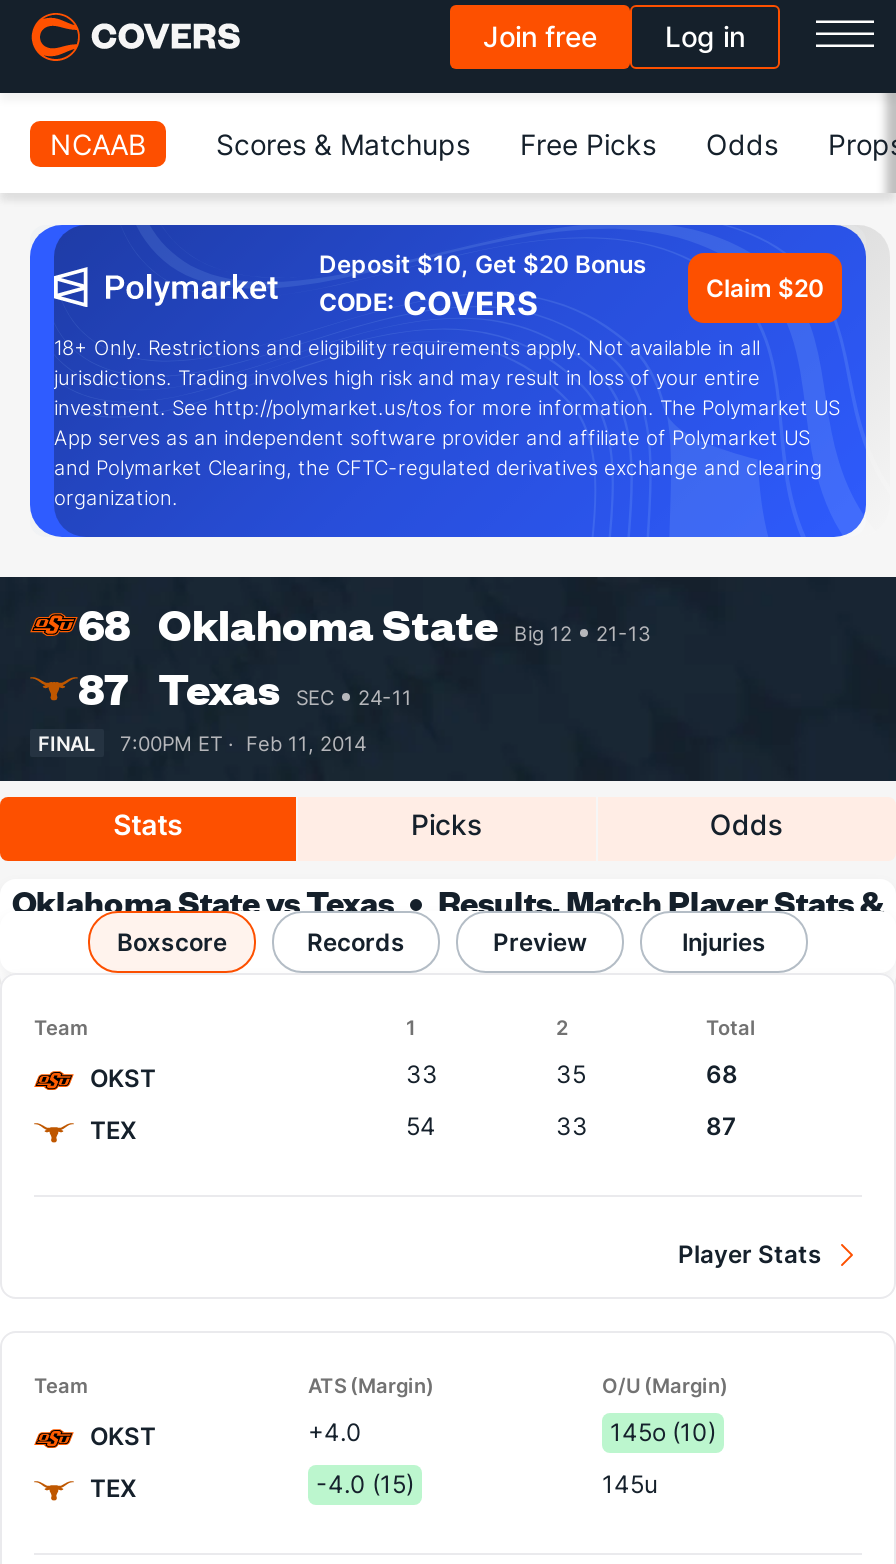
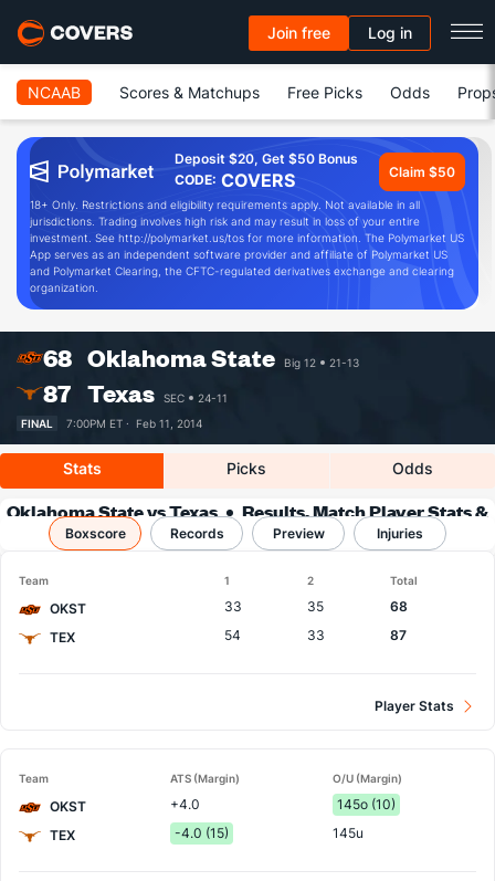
- Deposit $10, Get $20 Bonus
+ Deposit $20, Get $50 Bonus

- Claim $20
+ Claim $50
